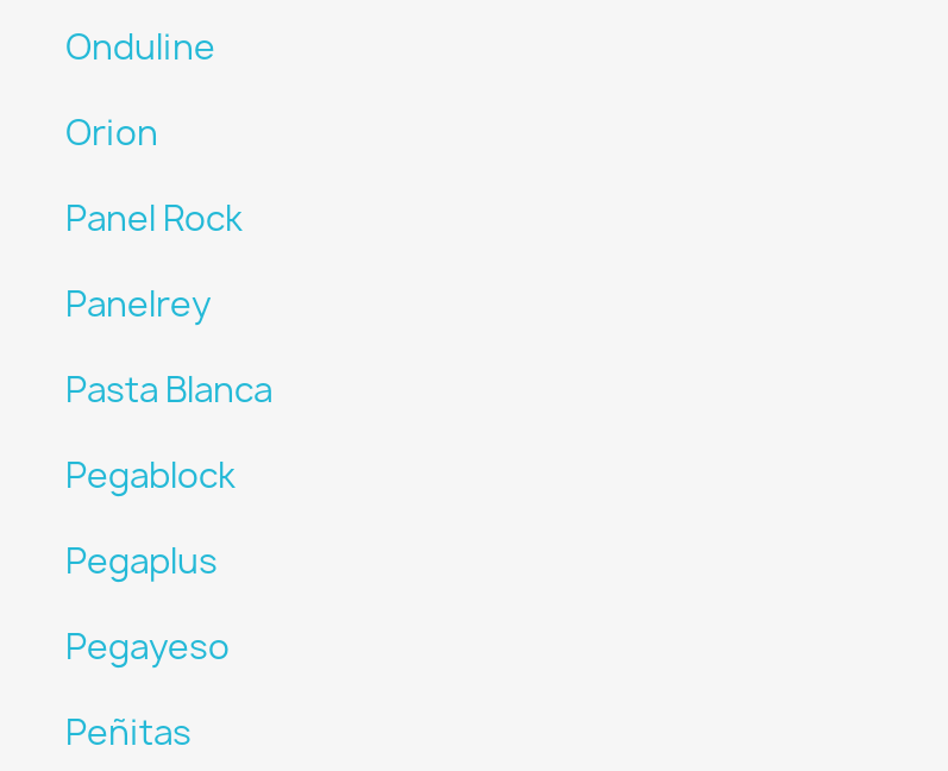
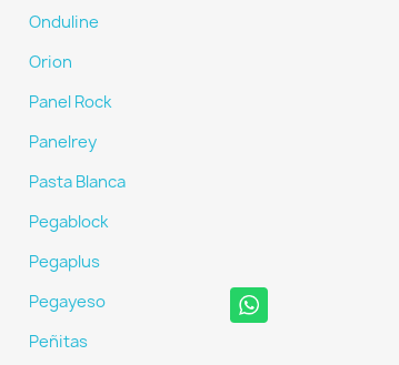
+ [image]
